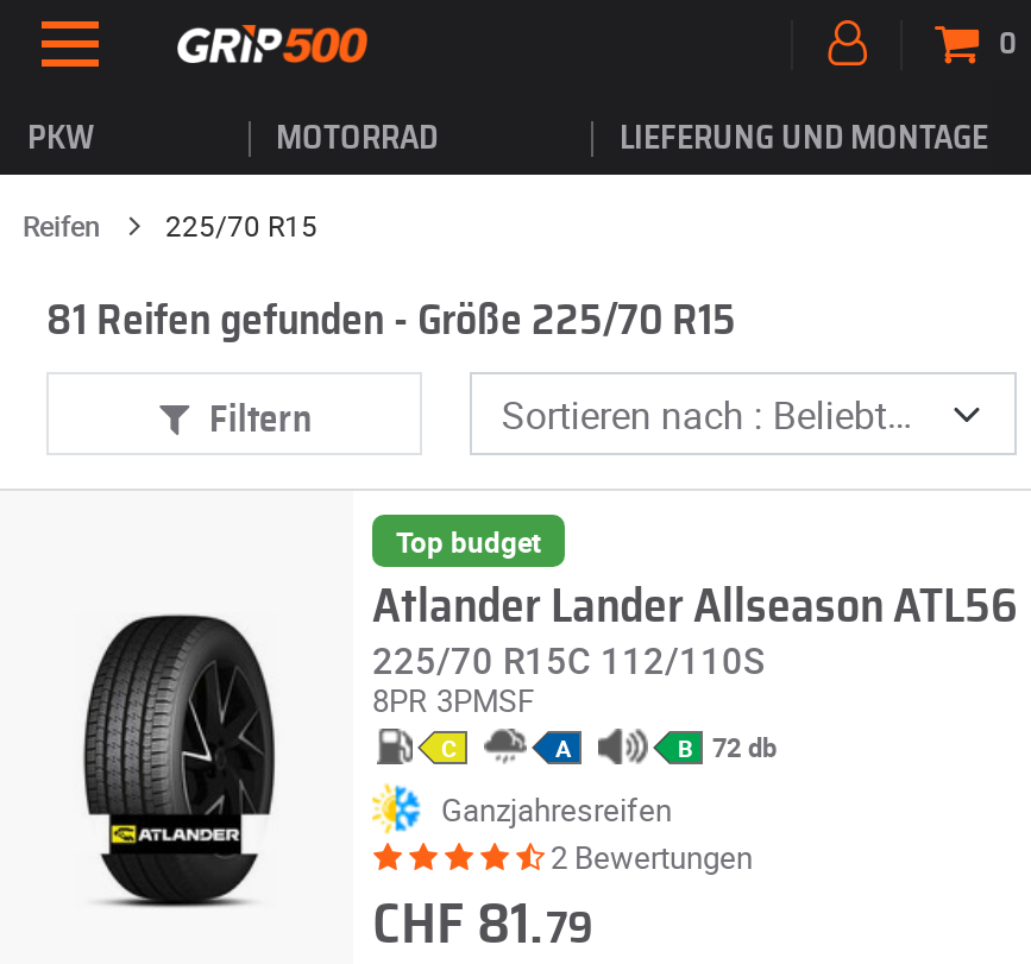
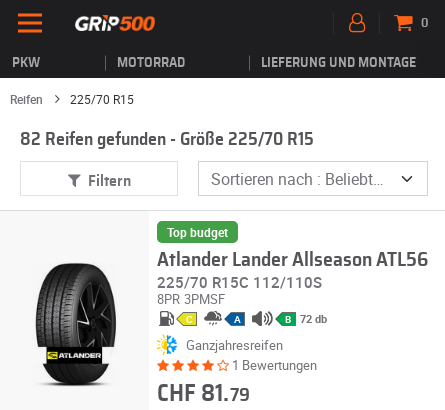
- 81 Reifen gefunden - Größe 225/70 R15
+ 82 Reifen gefunden - Größe 225/70 R15

- 2 Bewertungen
+ 1 Bewertungen
